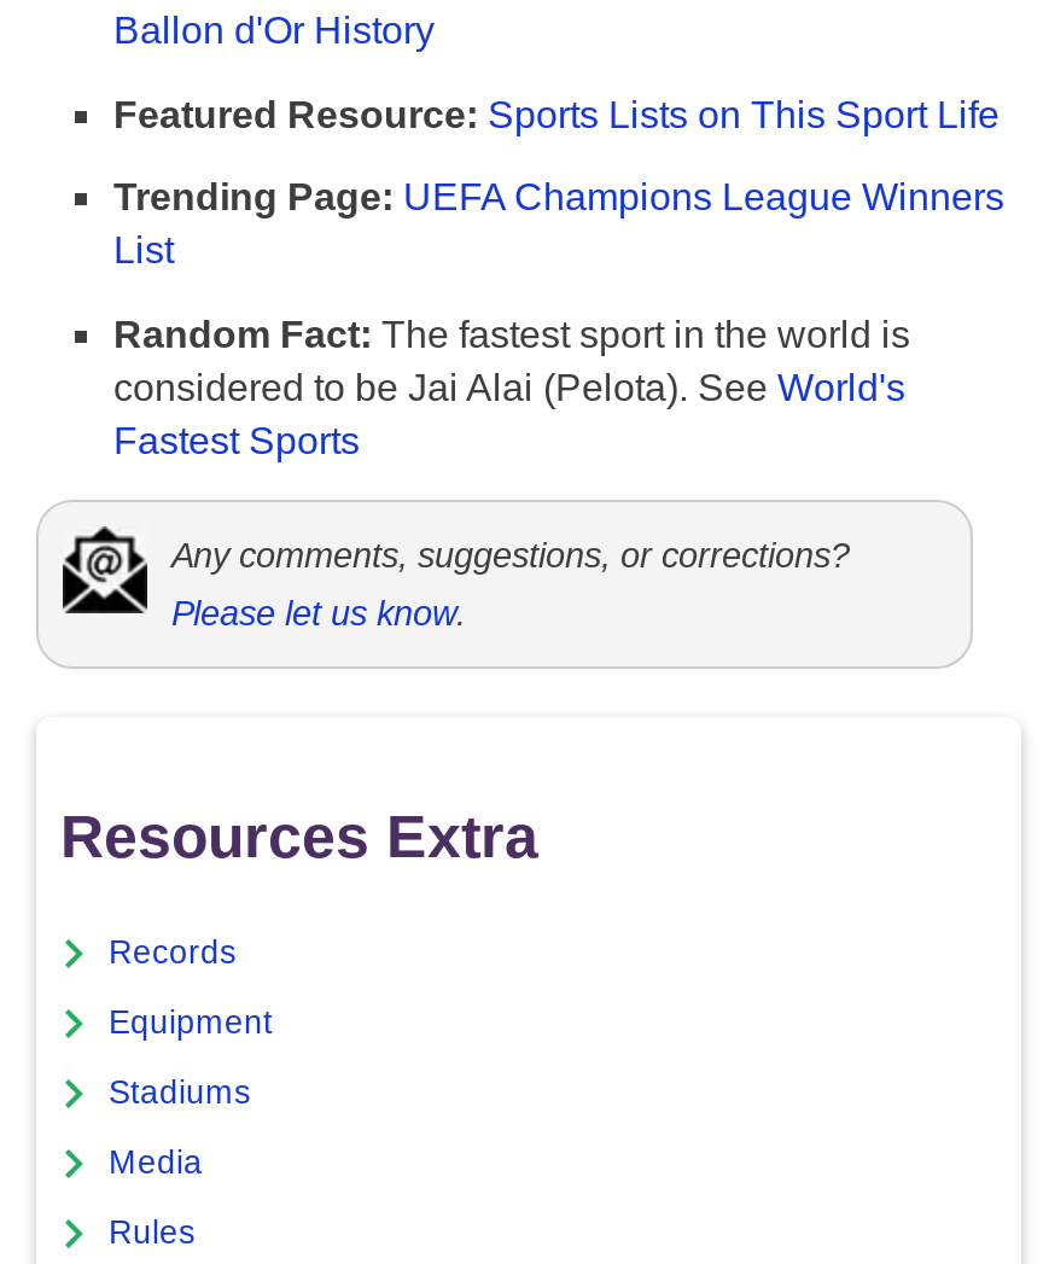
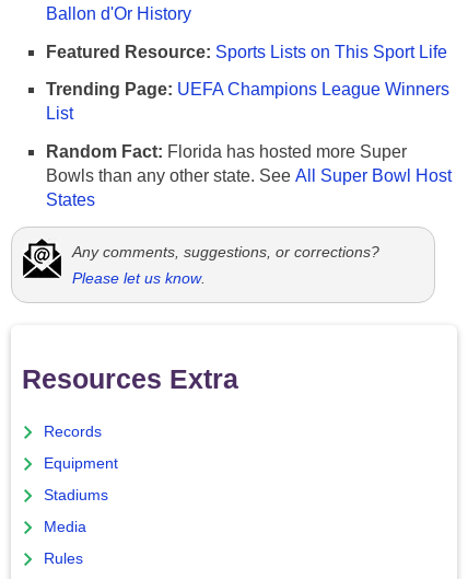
- Random Fact: The fastest sport in the world is
- considered to be Jai Alai (Pelota). See World's
- Fastest Sports
+ Random Fact: Florida has hosted more Super
+ Bowls than any other state. See All Super Bowl Host
+ States
